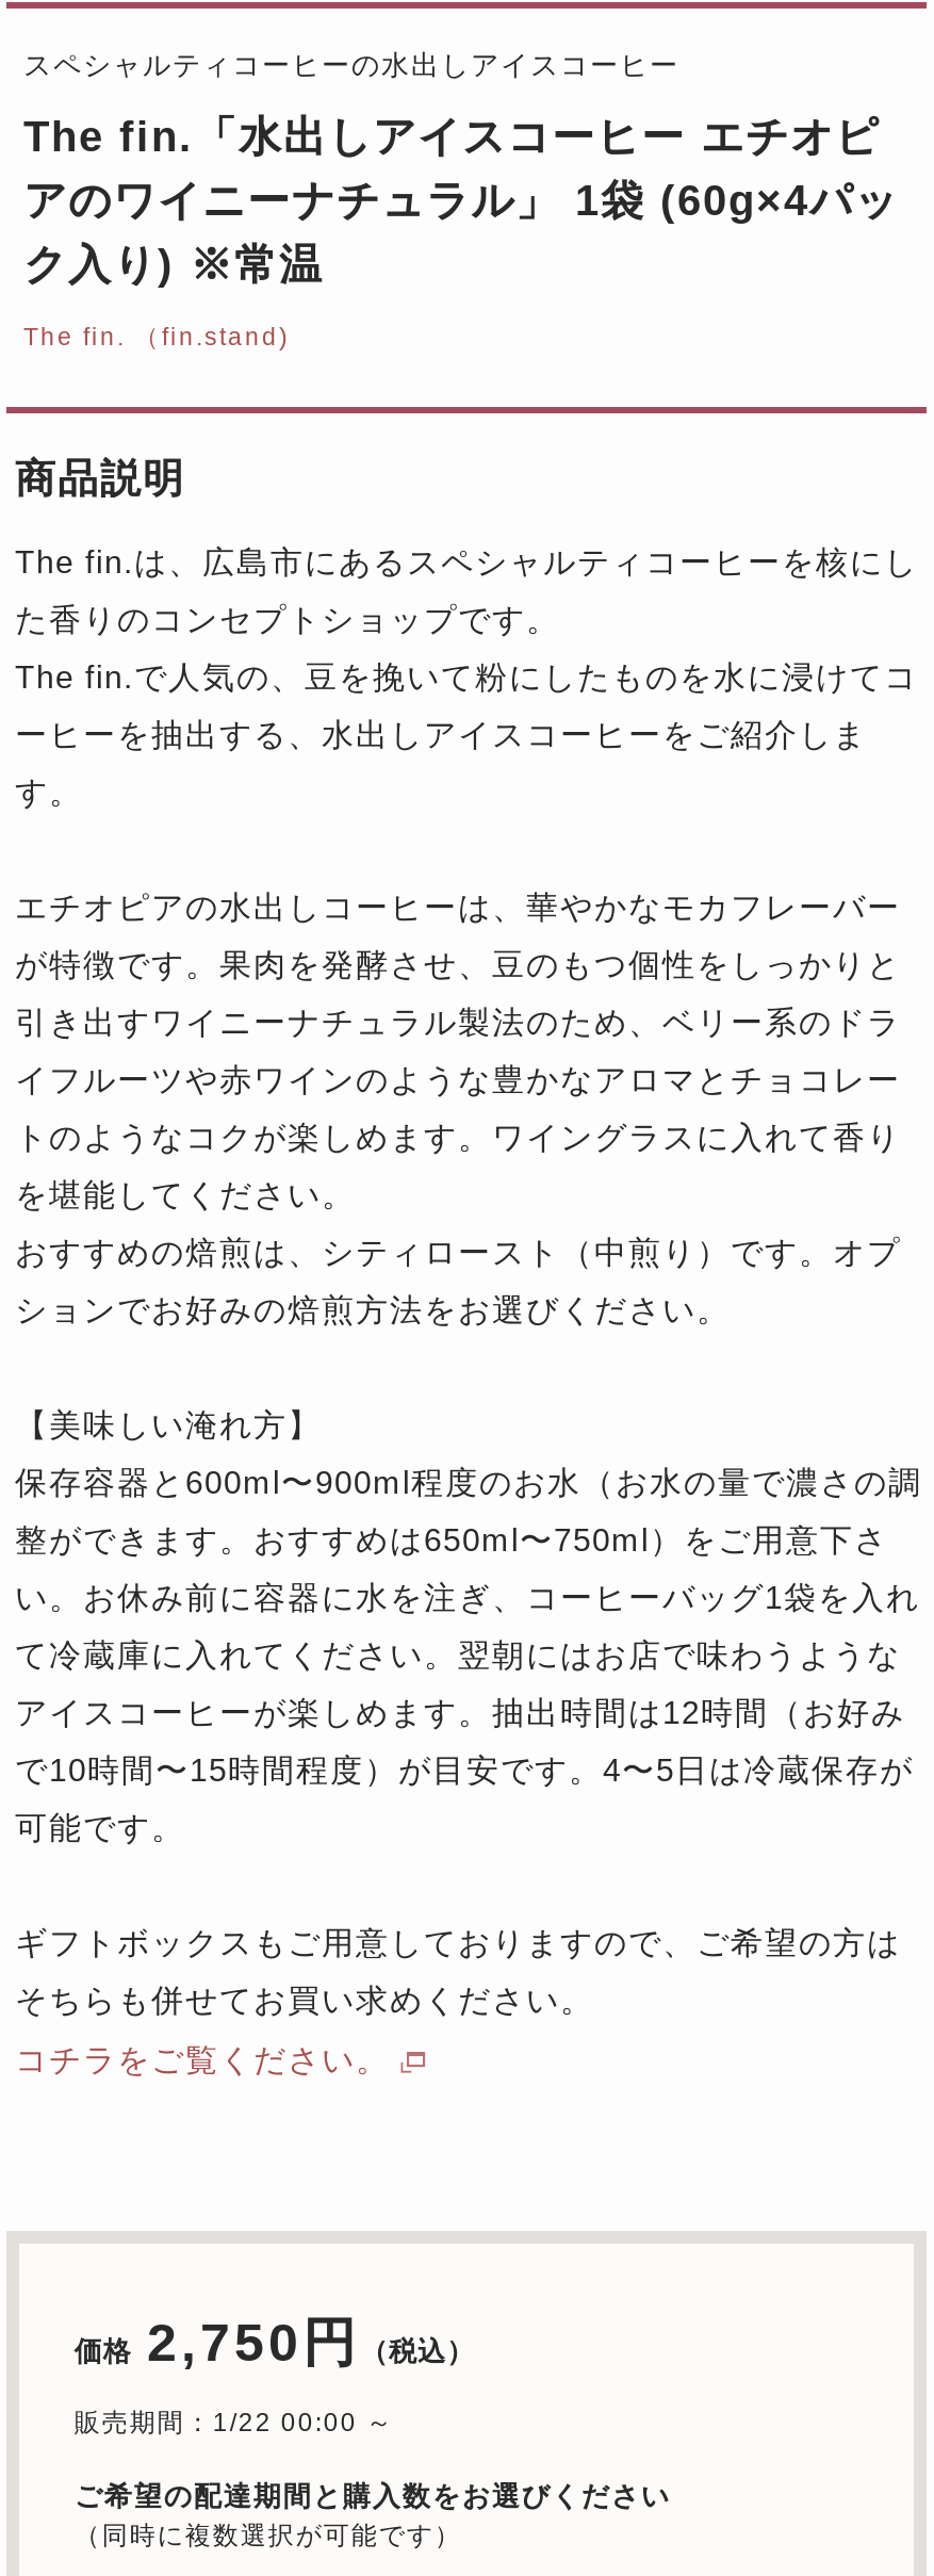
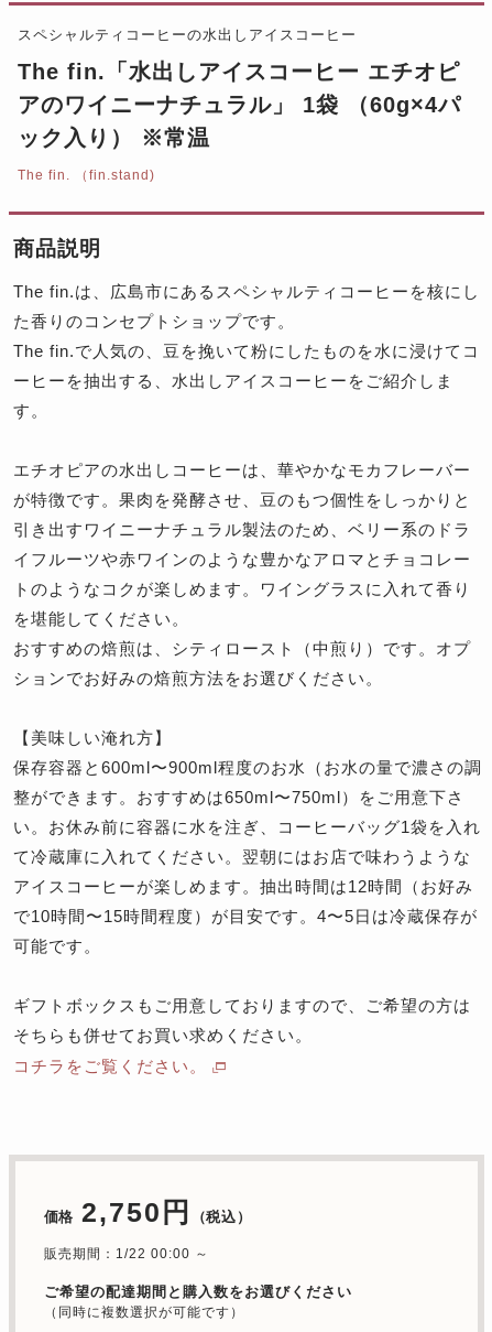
- アのワイニーナチュラル」 1袋 (60g×4パッ
- ク入り) ※常温
+ アのワイニーナチュラル」 1袋 （60g×4パ
+ ック入り） ※常温
